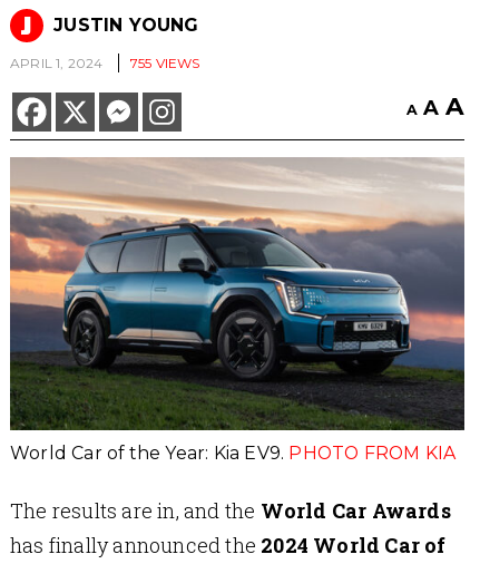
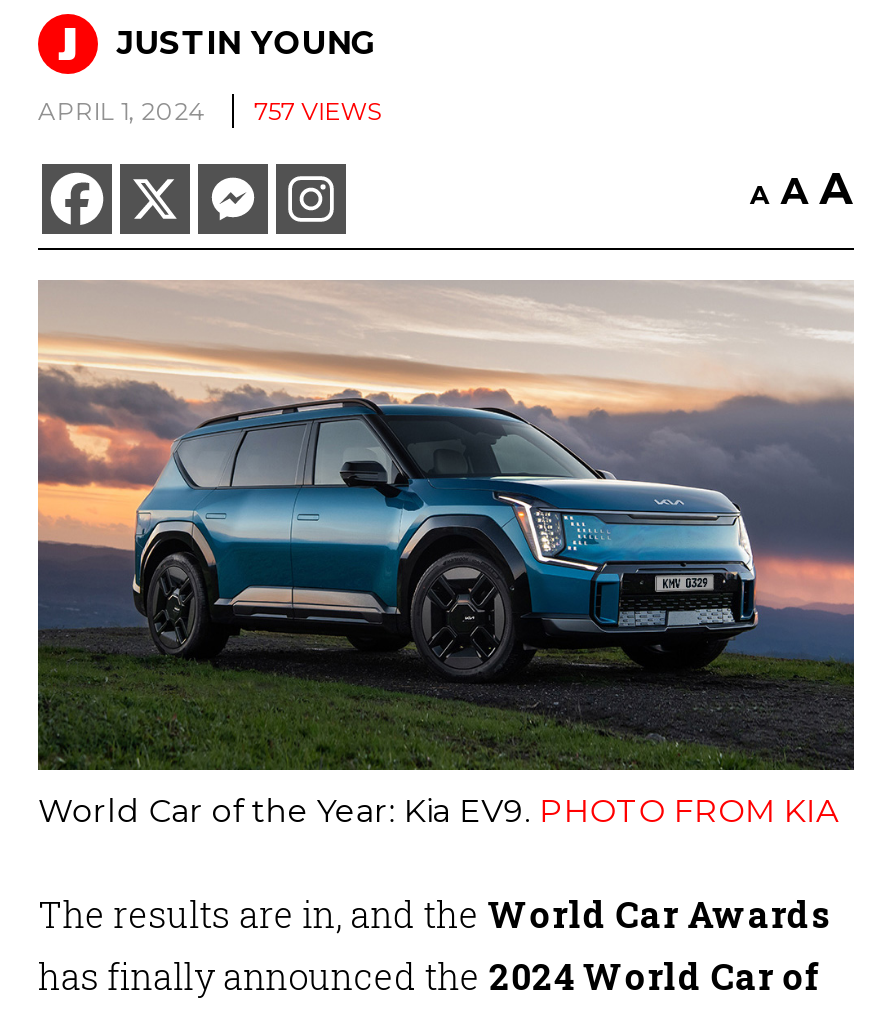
- APRIL 1, 2024 755 VIEWS
+ APRIL 1, 2024 757 VIEWS
